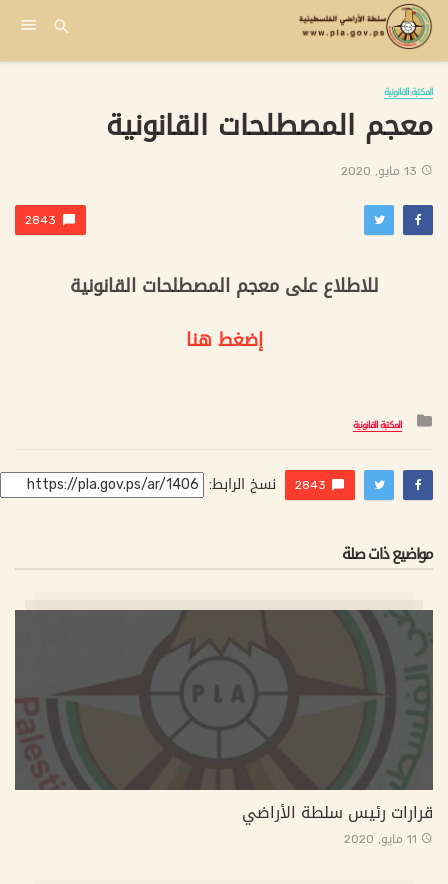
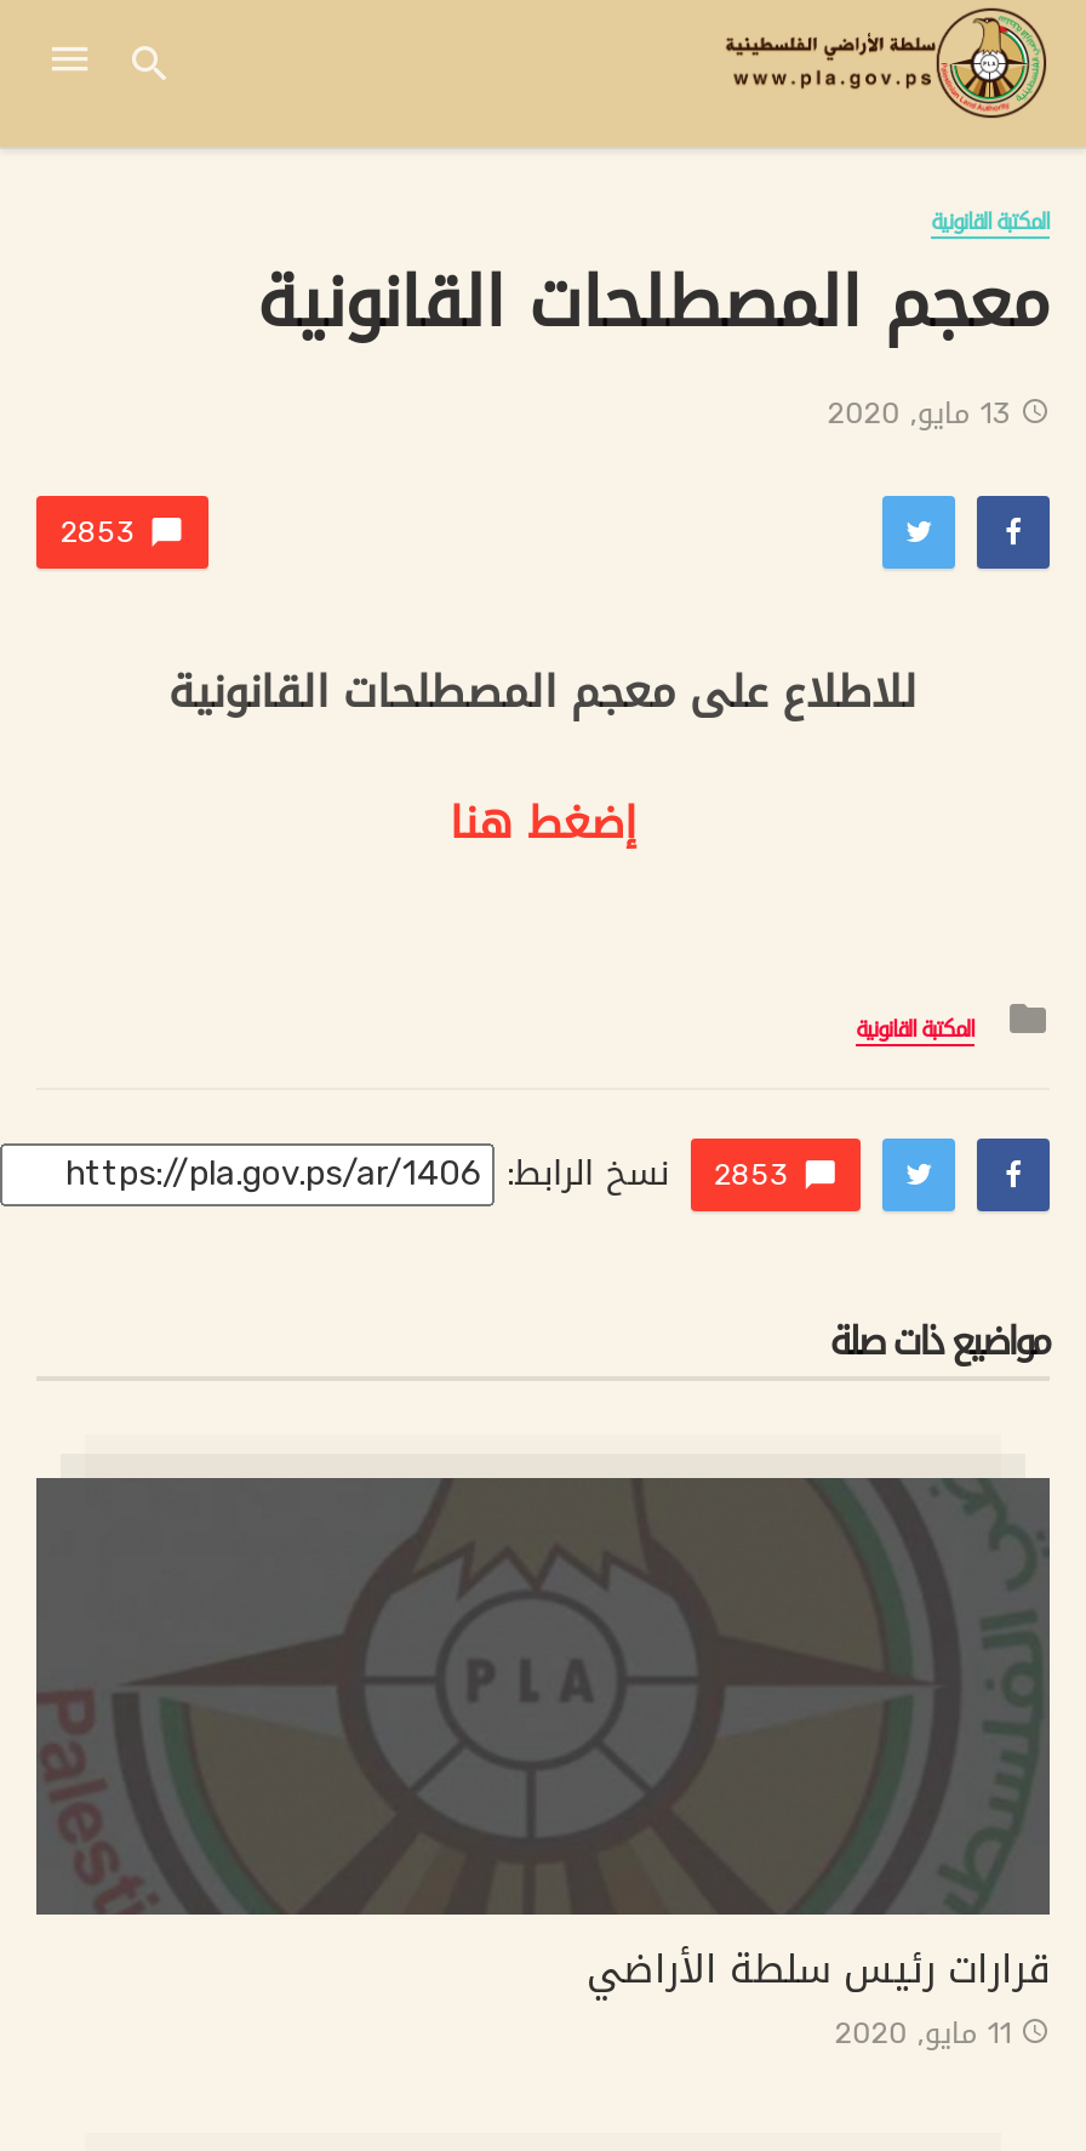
- 2843
+ 2853

- 2843 نسخ الرابط:
+ 2853 نسخ الرابط:
